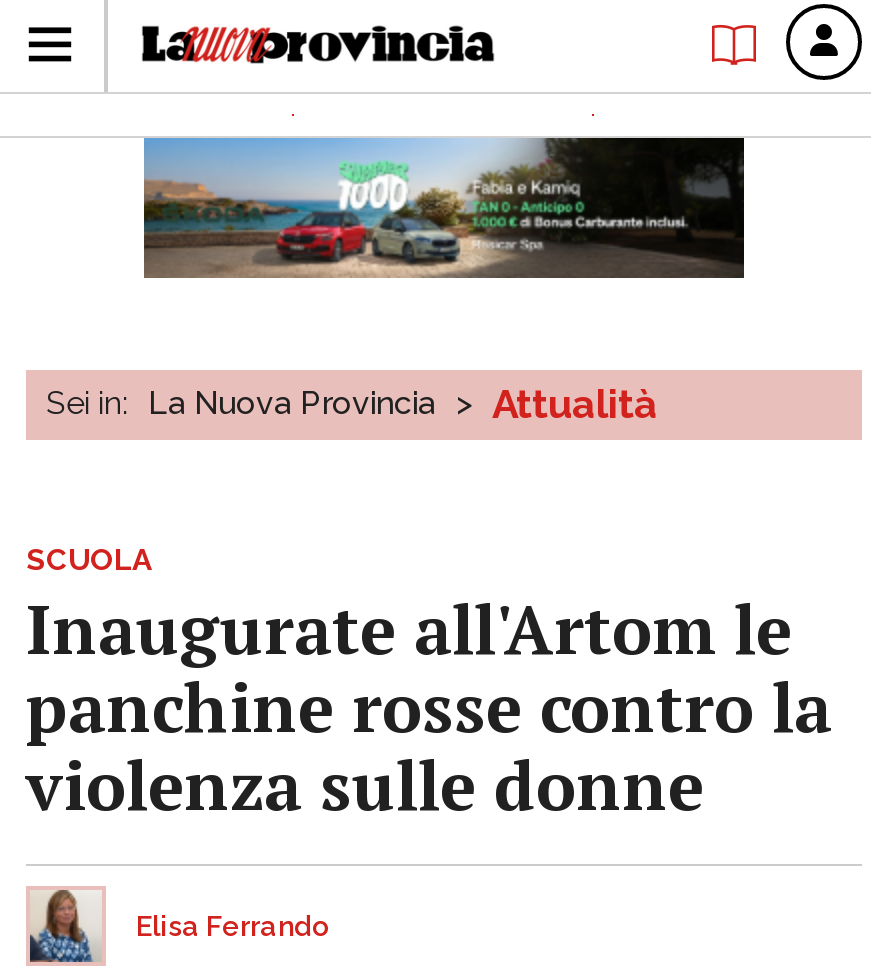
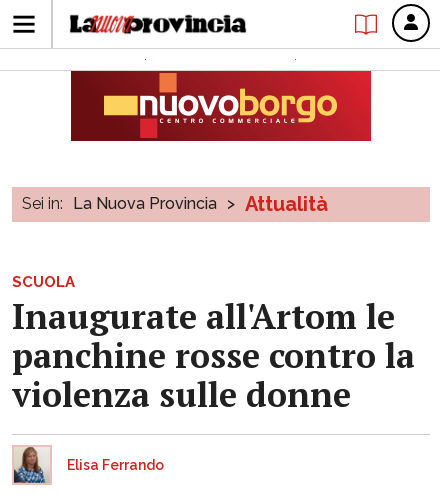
- [image]
+ [image]
